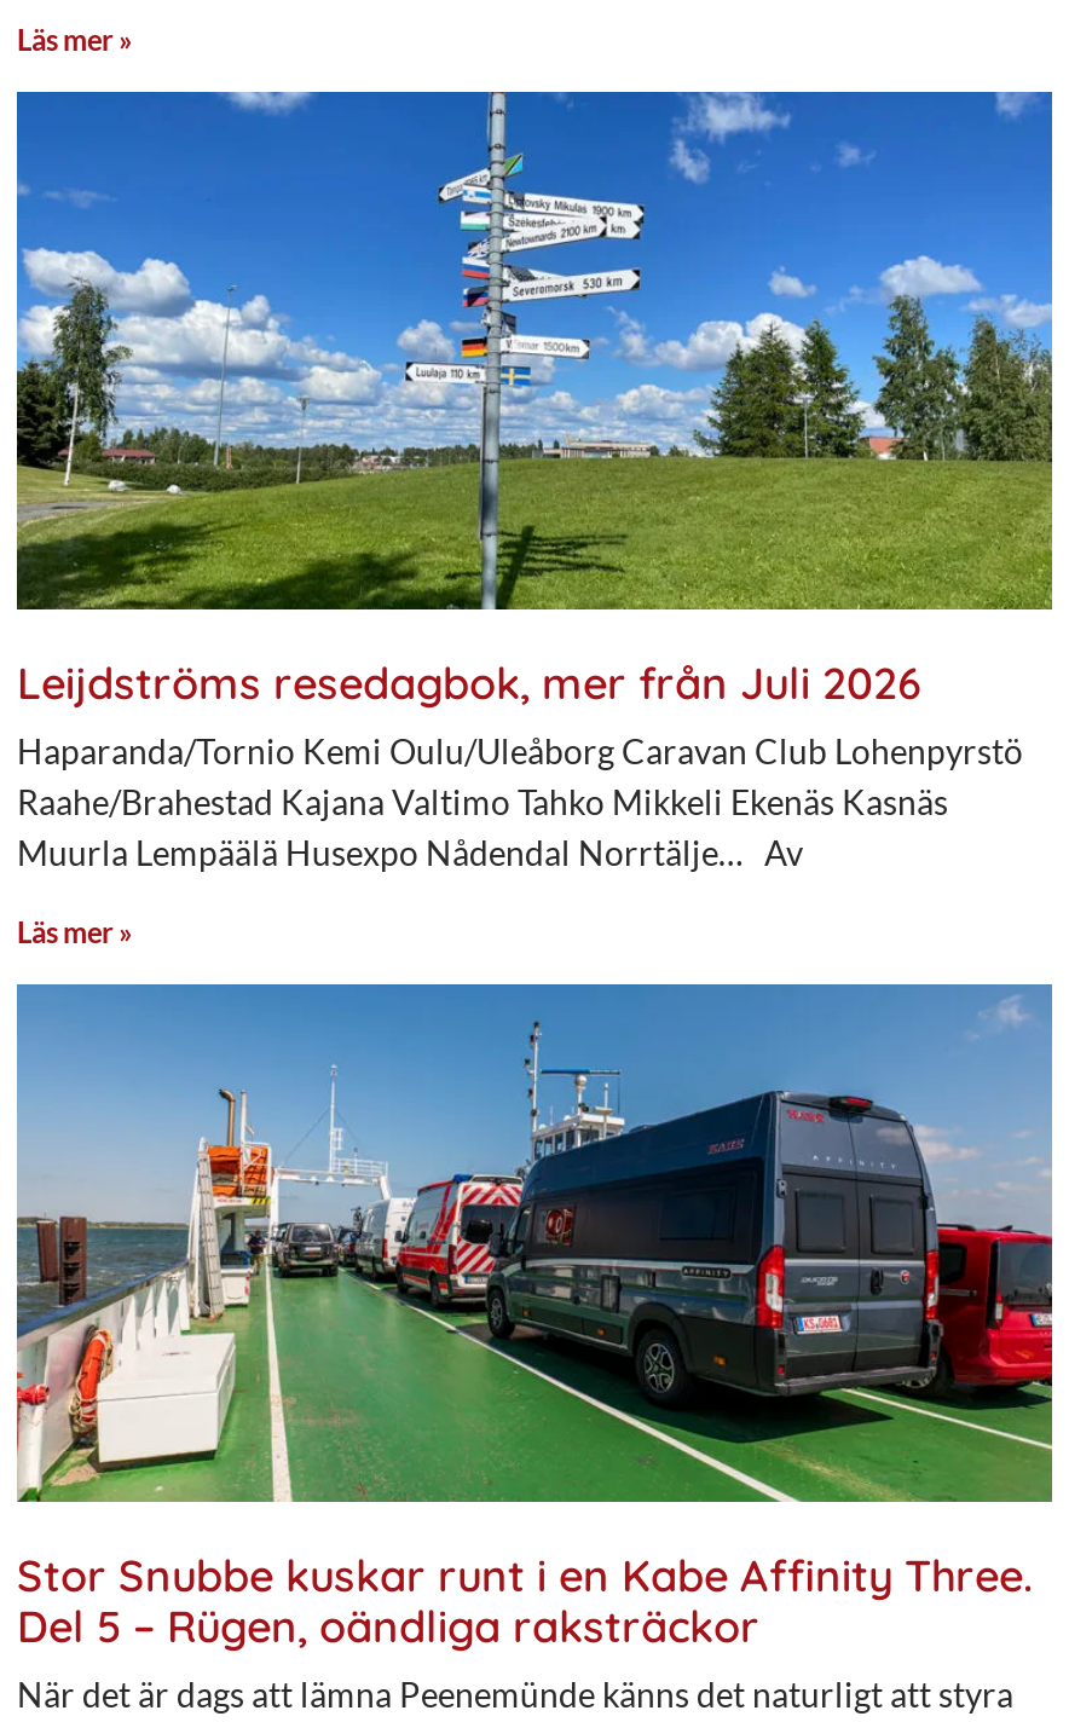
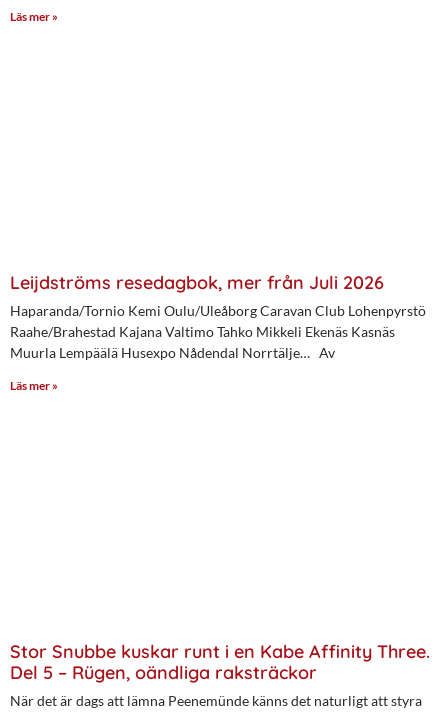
- [image]

- [image]
